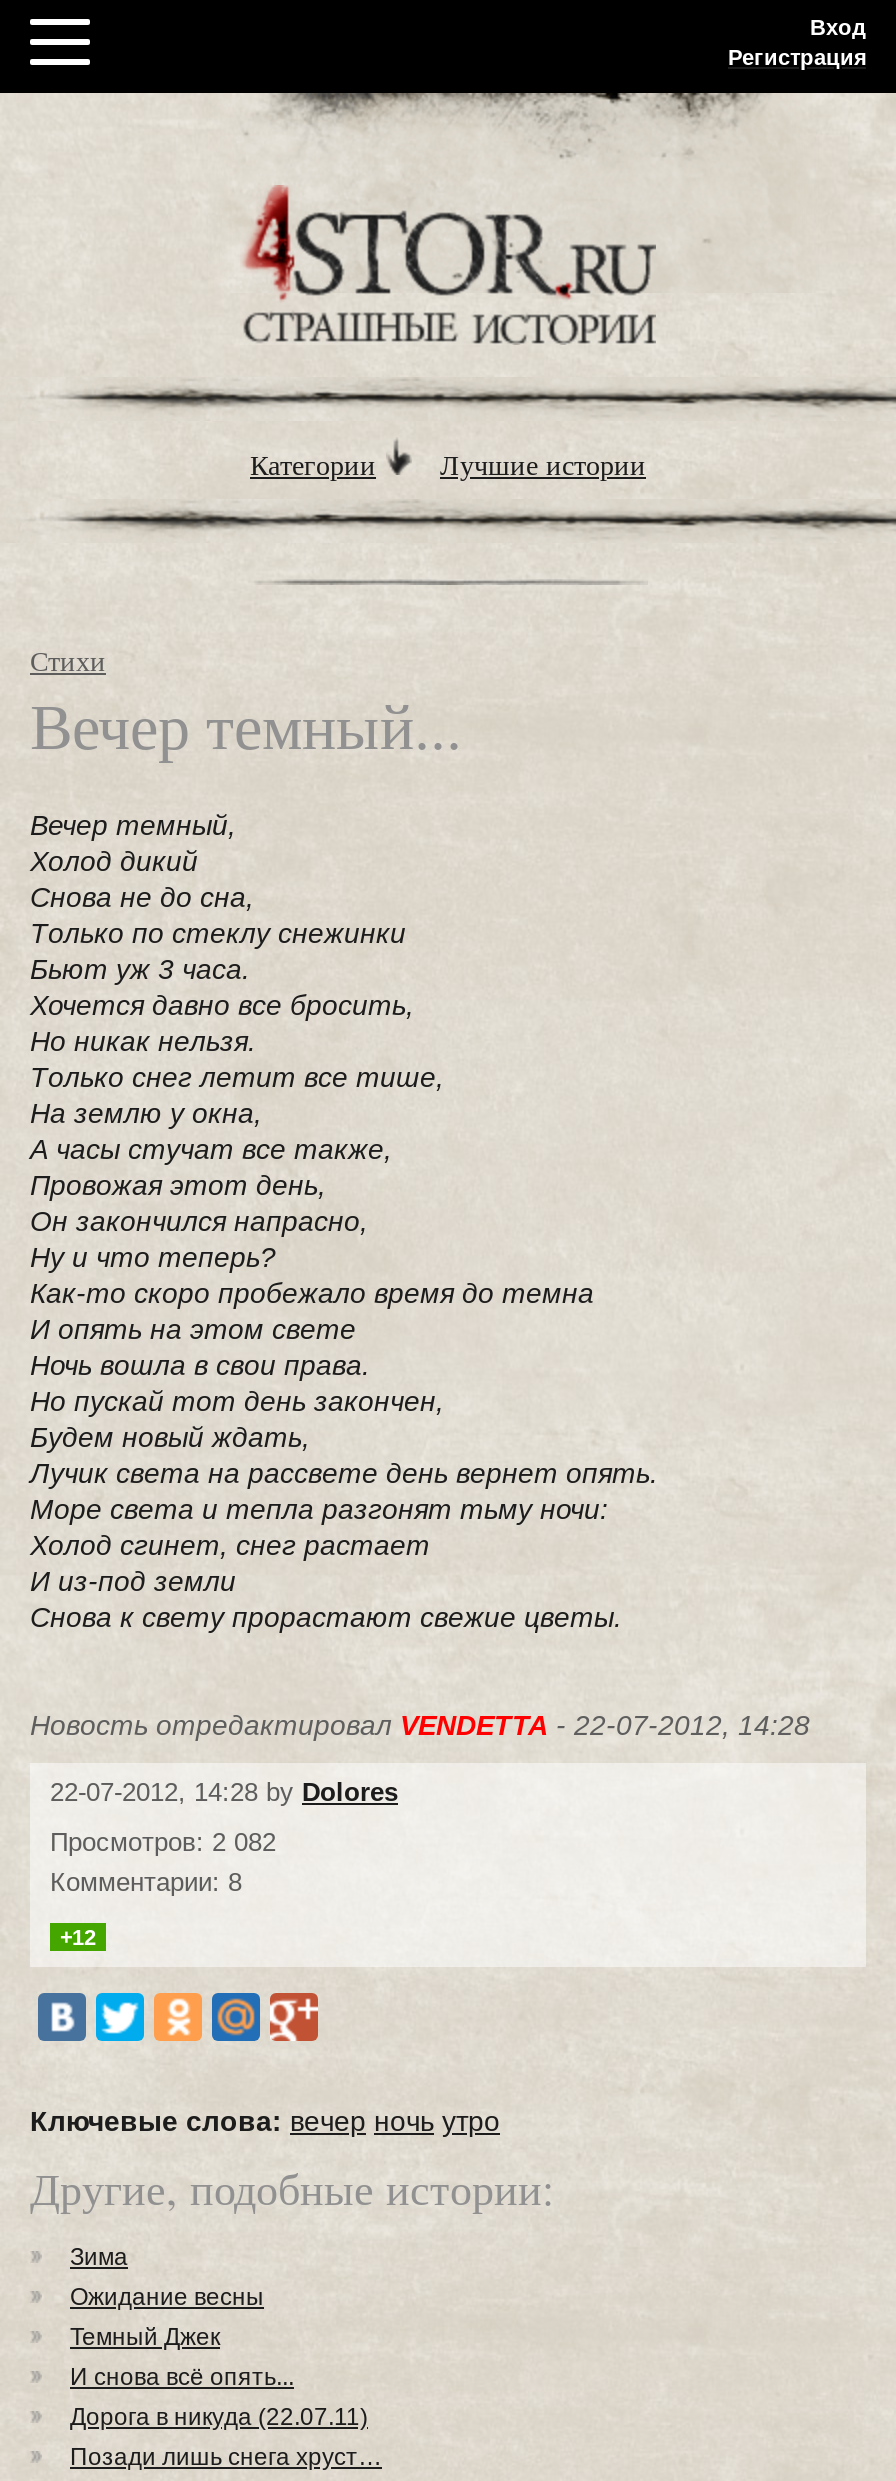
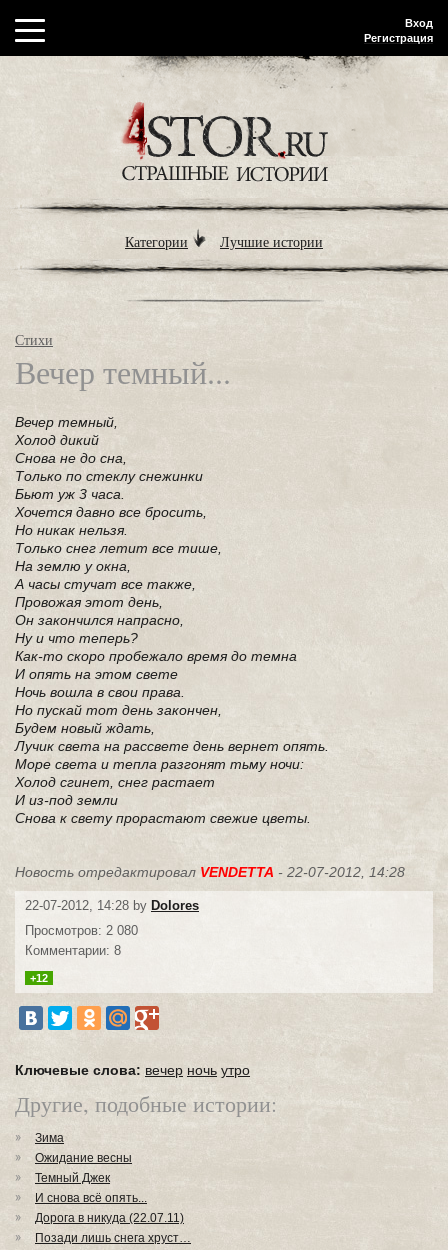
- Просмотров: 2 082
+ Просмотров: 2 080
